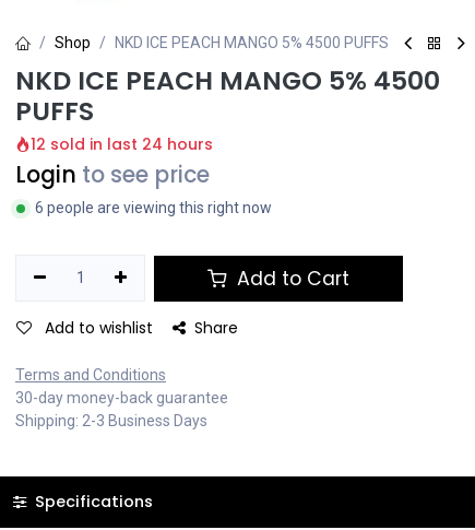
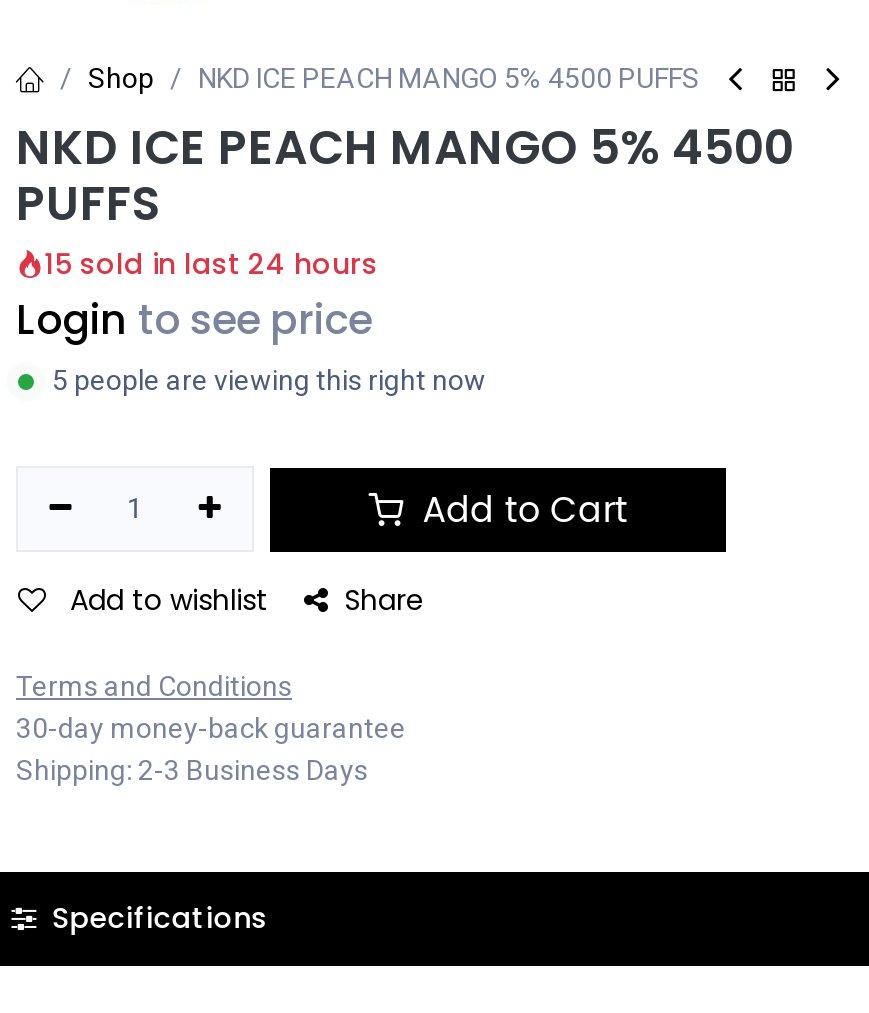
- 12 sold in last 24 hours
+ 15 sold in last 24 hours

- 6 people are viewing this right now
+ 5 people are viewing this right now
